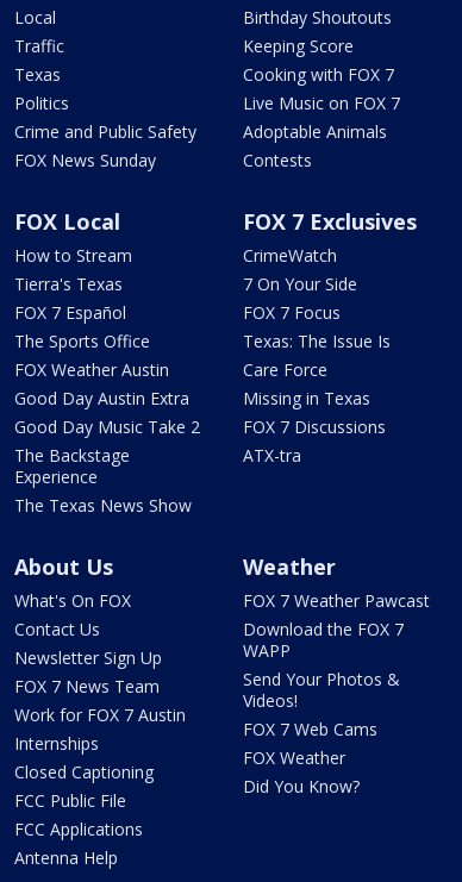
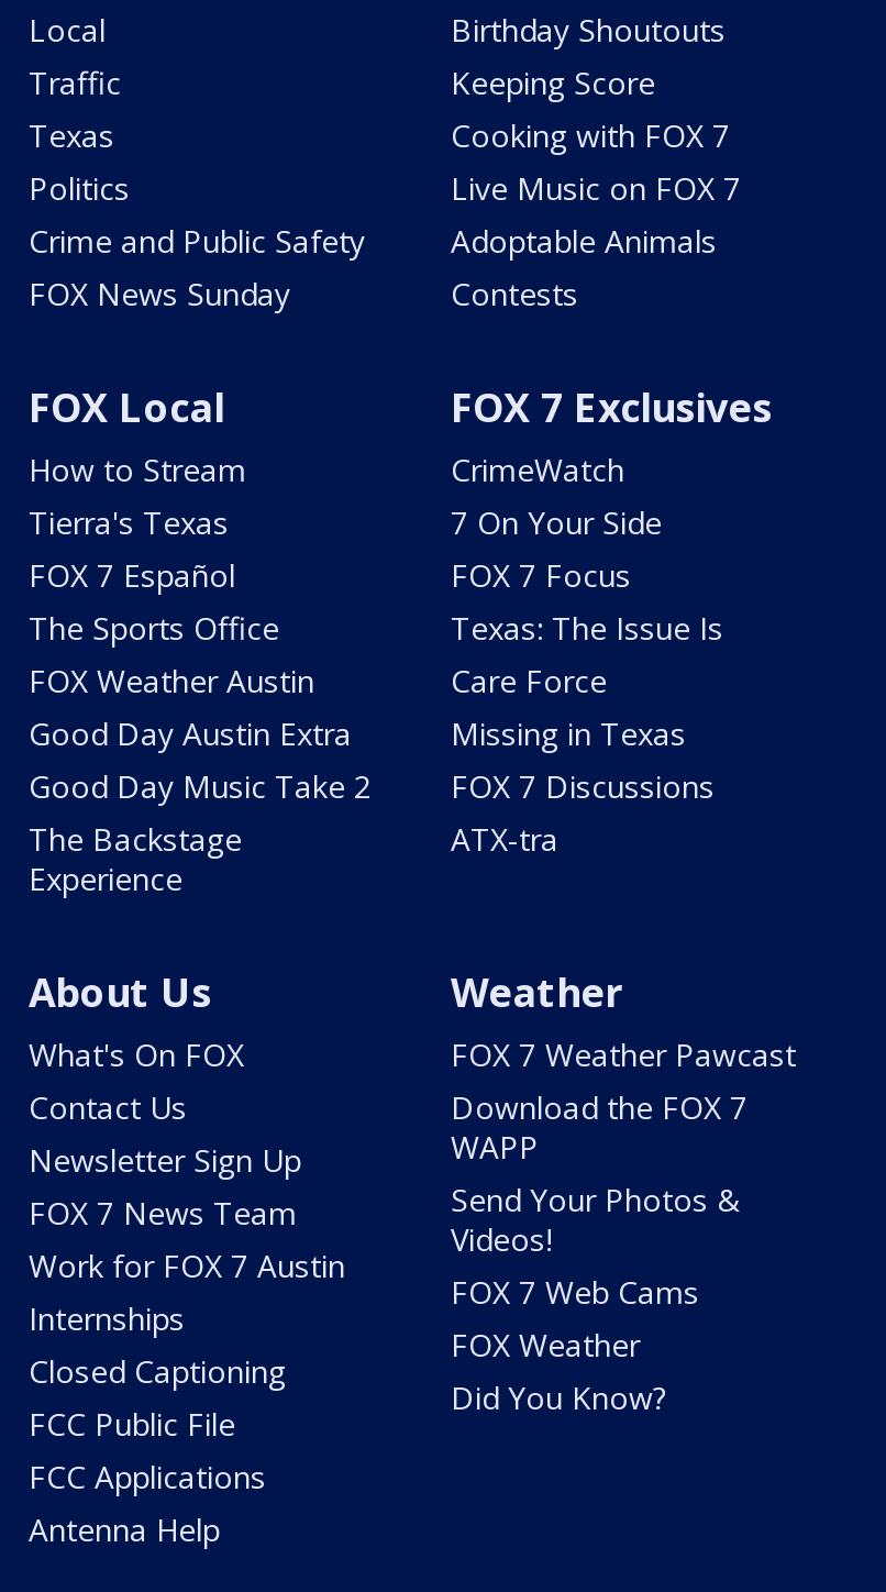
- The Texas News Show
